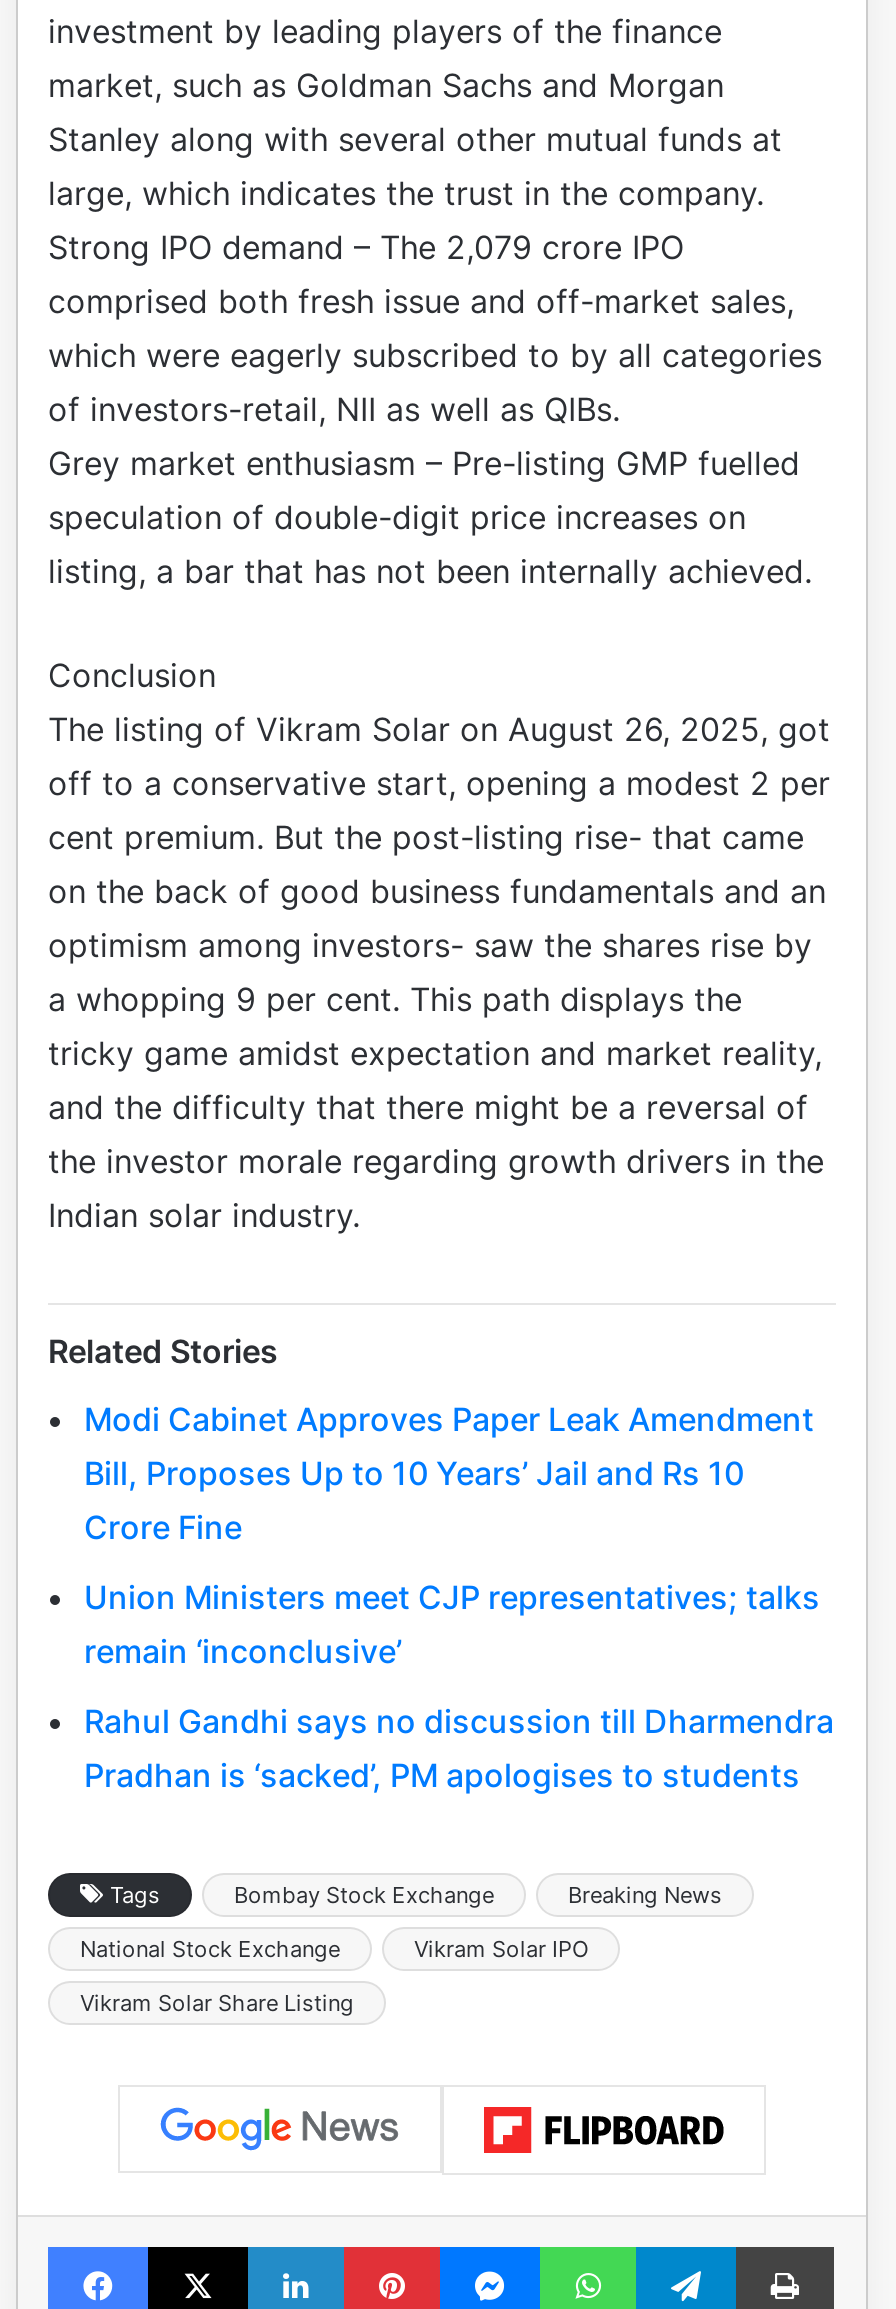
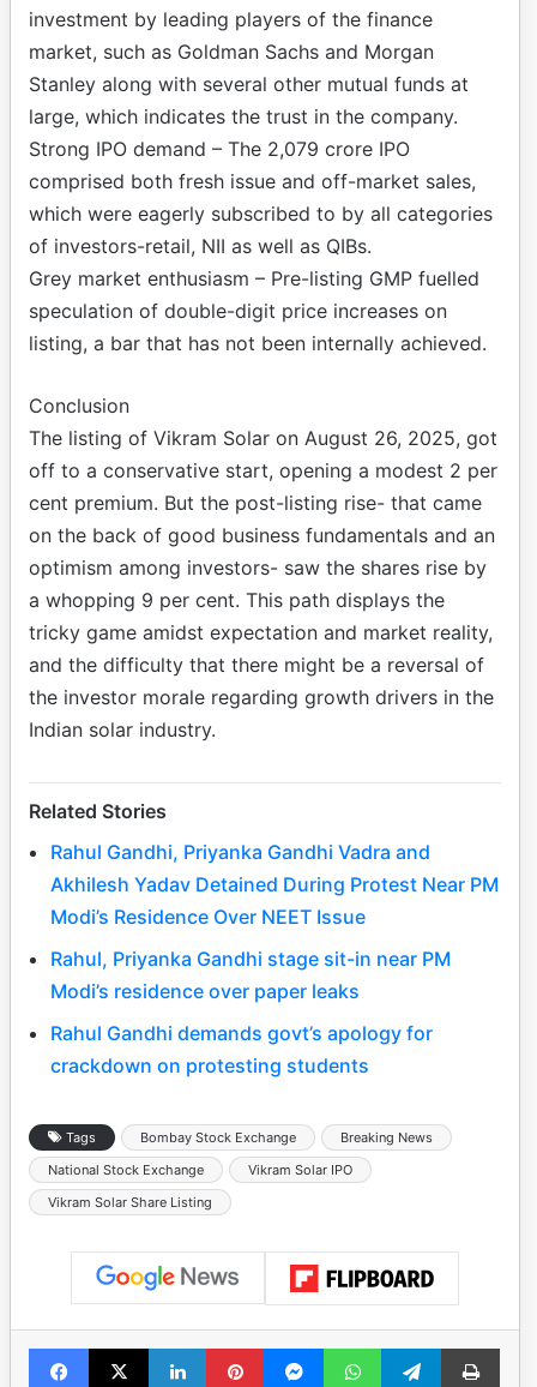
- Modi Cabinet Approves Paper Leak Amendment
- Bill, Proposes Up to 10 Years’ Jail and Rs 10
- Crore Fine
+ Rahul Gandhi, Priyanka Gandhi Vadra and
+ Akhilesh Yadav Detained During Protest Near PM
+ Modi’s Residence Over NEET Issue

- Union Ministers meet CJP representatives; talks
- remain ‘inconclusive’
+ Rahul, Priyanka Gandhi stage sit-in near PM
+ Modi’s residence over paper leaks

- Rahul Gandhi says no discussion till Dharmendra
- Pradhan is ‘sacked’, PM apologises to students
+ Rahul Gandhi demands govt’s apology for
+ crackdown on protesting students
